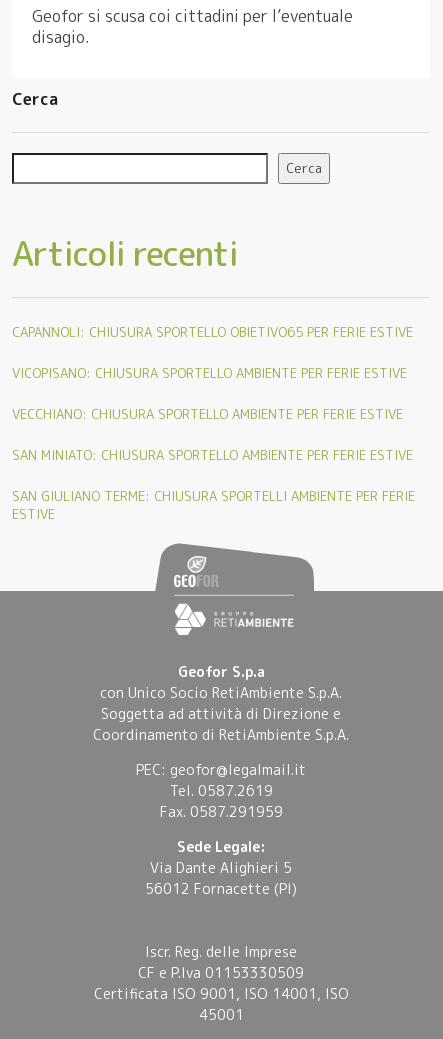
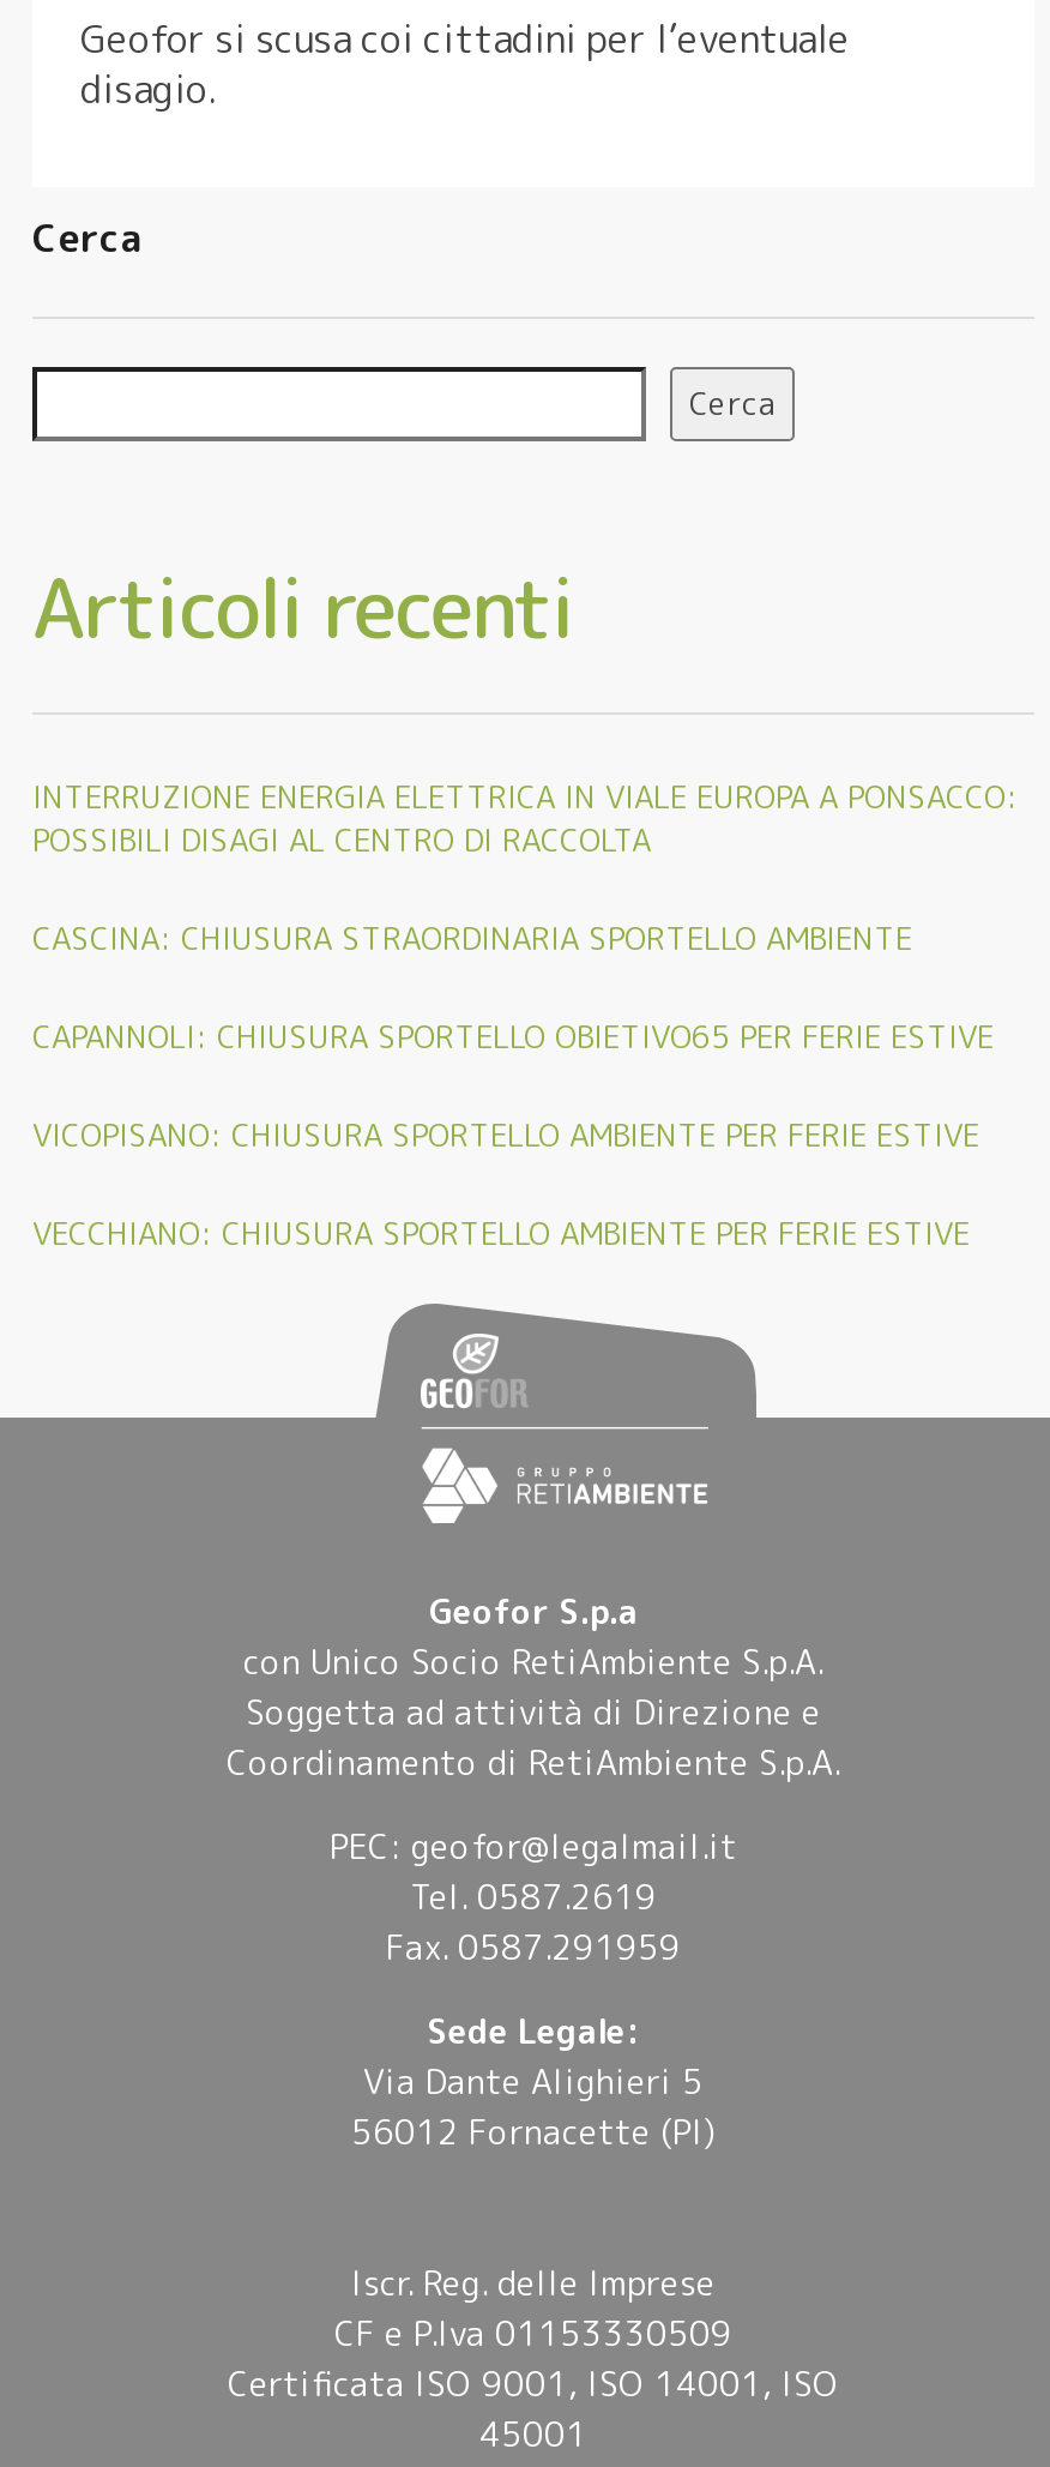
+ INTERRUZIONE ENERGIA ELETTRICA IN VIALE EUROPA A PONSACCO:
+ POSSIBILI DISAGI AL CENTRO DI RACCOLTA
+ CASCINA: CHIUSURA STRAORDINARIA SPORTELLO AMBIENTE

moved down: CAPANNOLI: CHIUSURA SPORTELLO OBIETIVO65 PER FERIE ESTIVE | VICOPISANO: CHIUSURA SPORTELLO AMBIENTE PER FERIE ESTIVE | VECCHIANO: CHIUSURA SPORTELLO AMBIENTE PER FERIE ESTIVE

- SAN MINIATO: CHIUSURA SPORTELLO AMBIENTE PER FERIE ESTIVE
- SAN GIULIANO TERME: CHIUSURA SPORTELLI AMBIENTE PER FERIE
- ESTIVE
